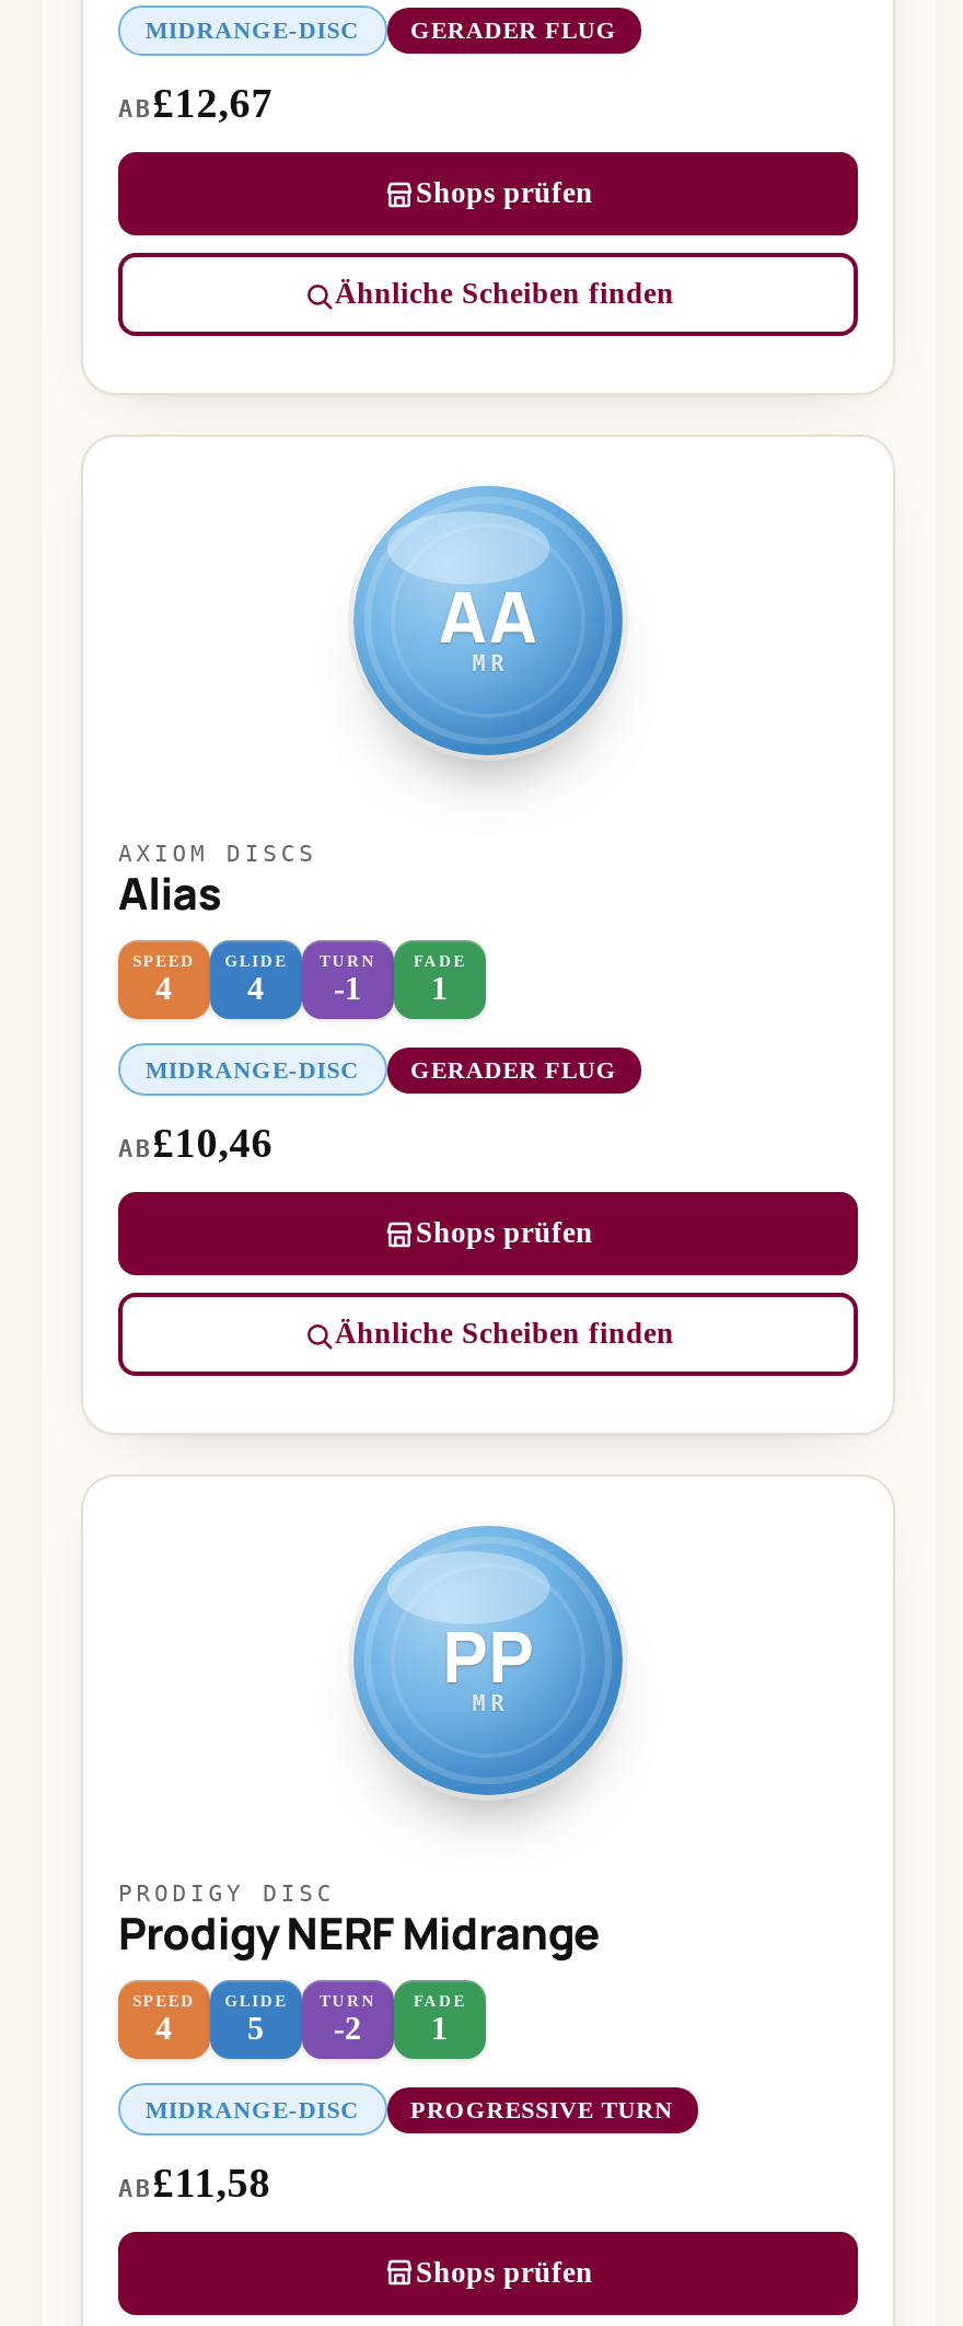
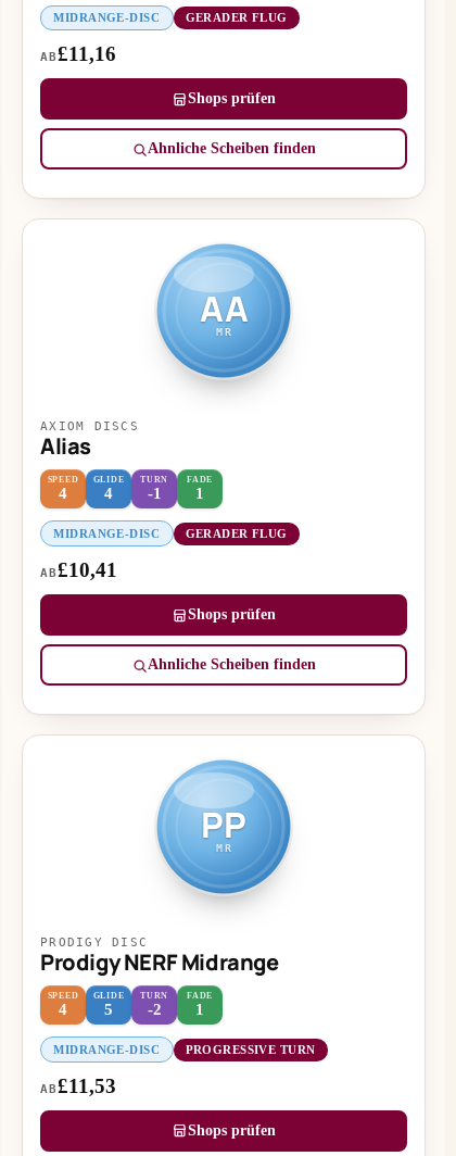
- AB£12,67
+ AB£11,16

- AB£10,46
+ AB£10,41

- AB£11,58
+ AB£11,53
